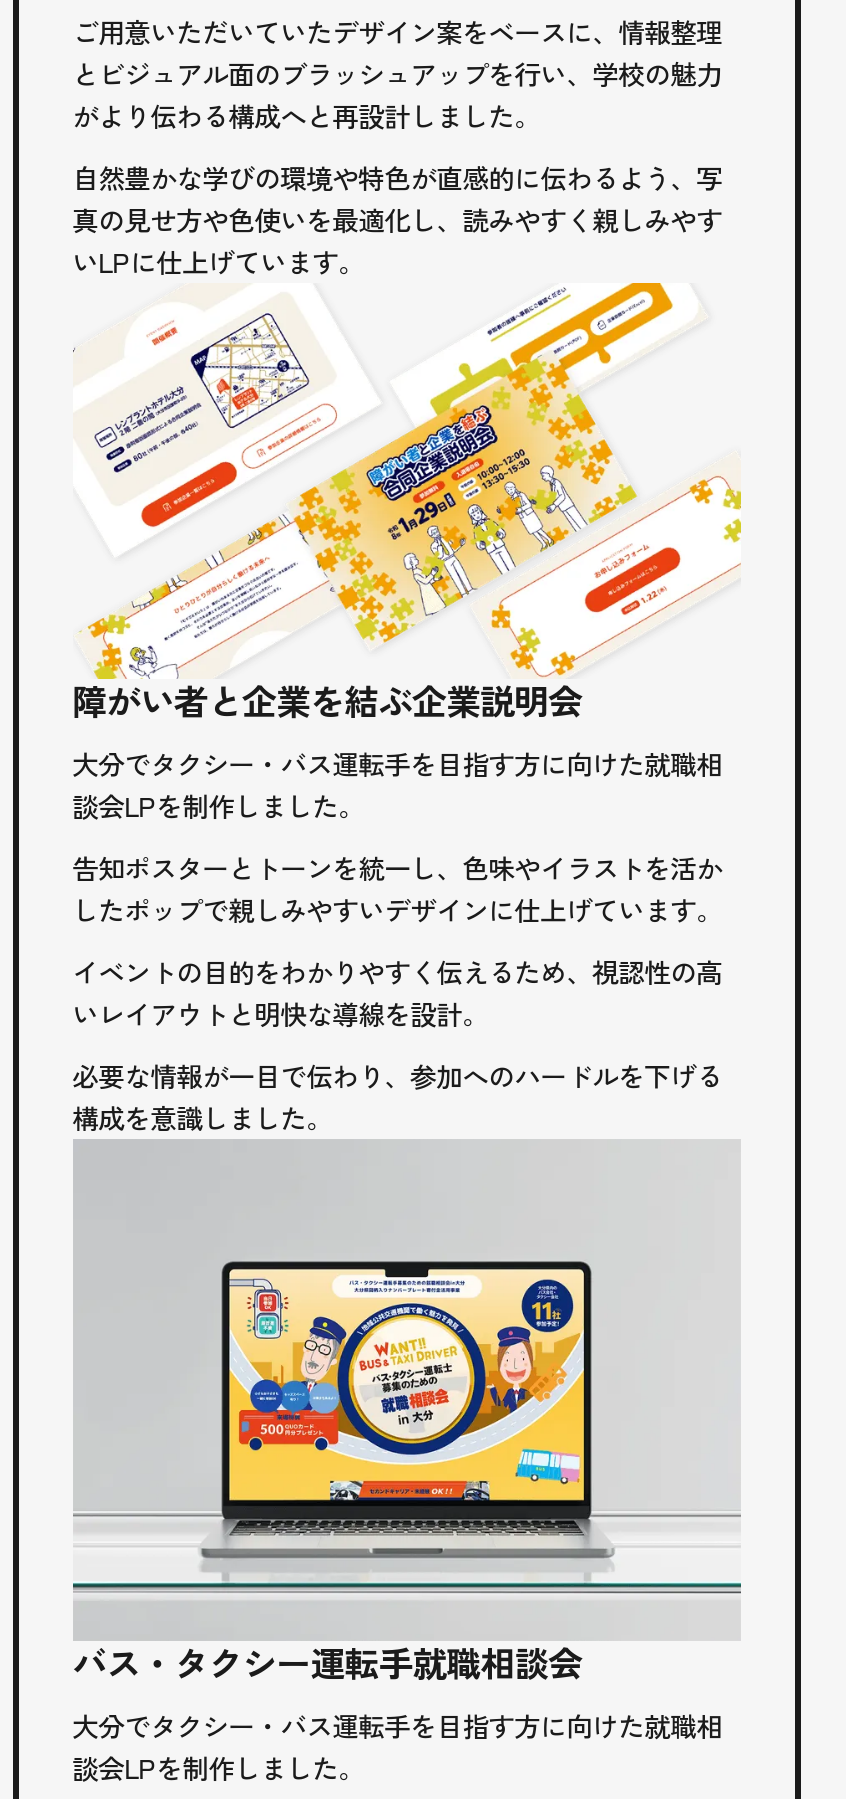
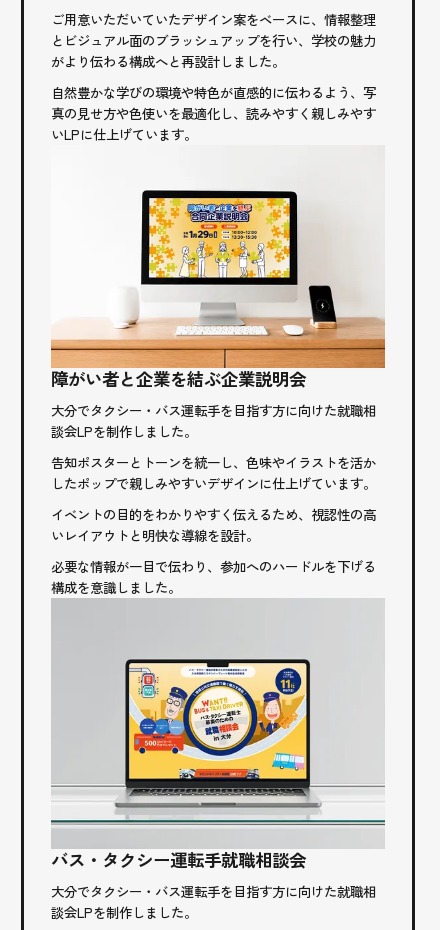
- [image]
+ [image]
